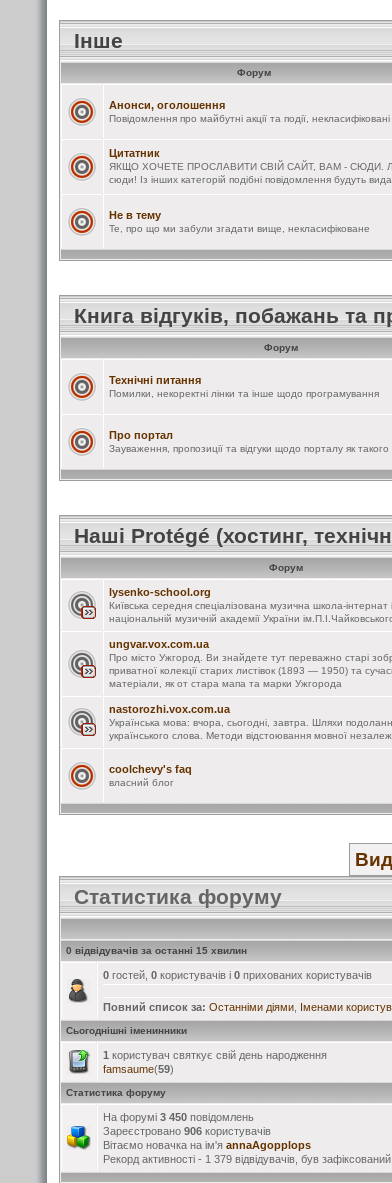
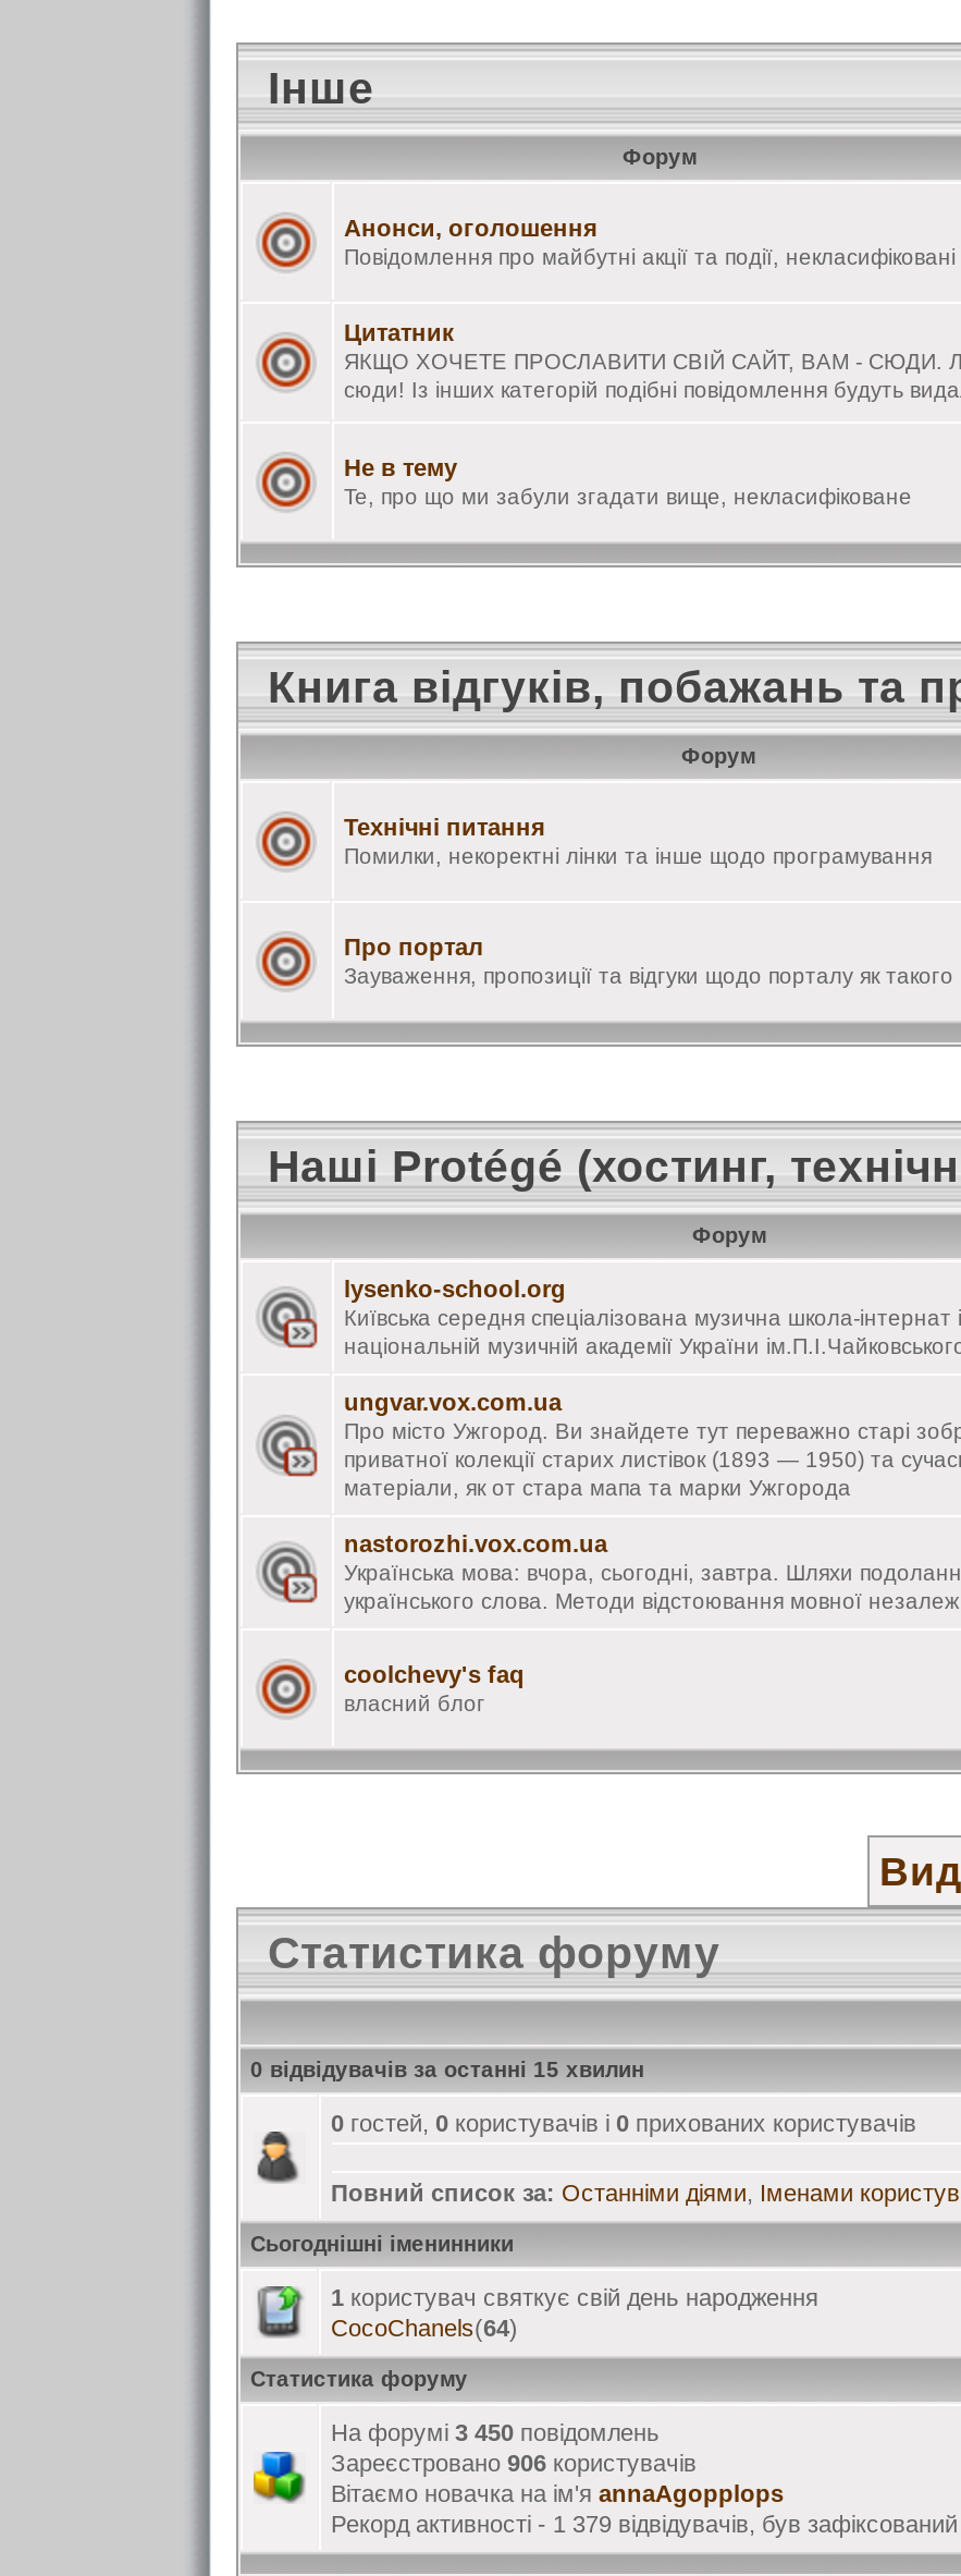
- famsaume(59)
+ CocoChanels(64)
